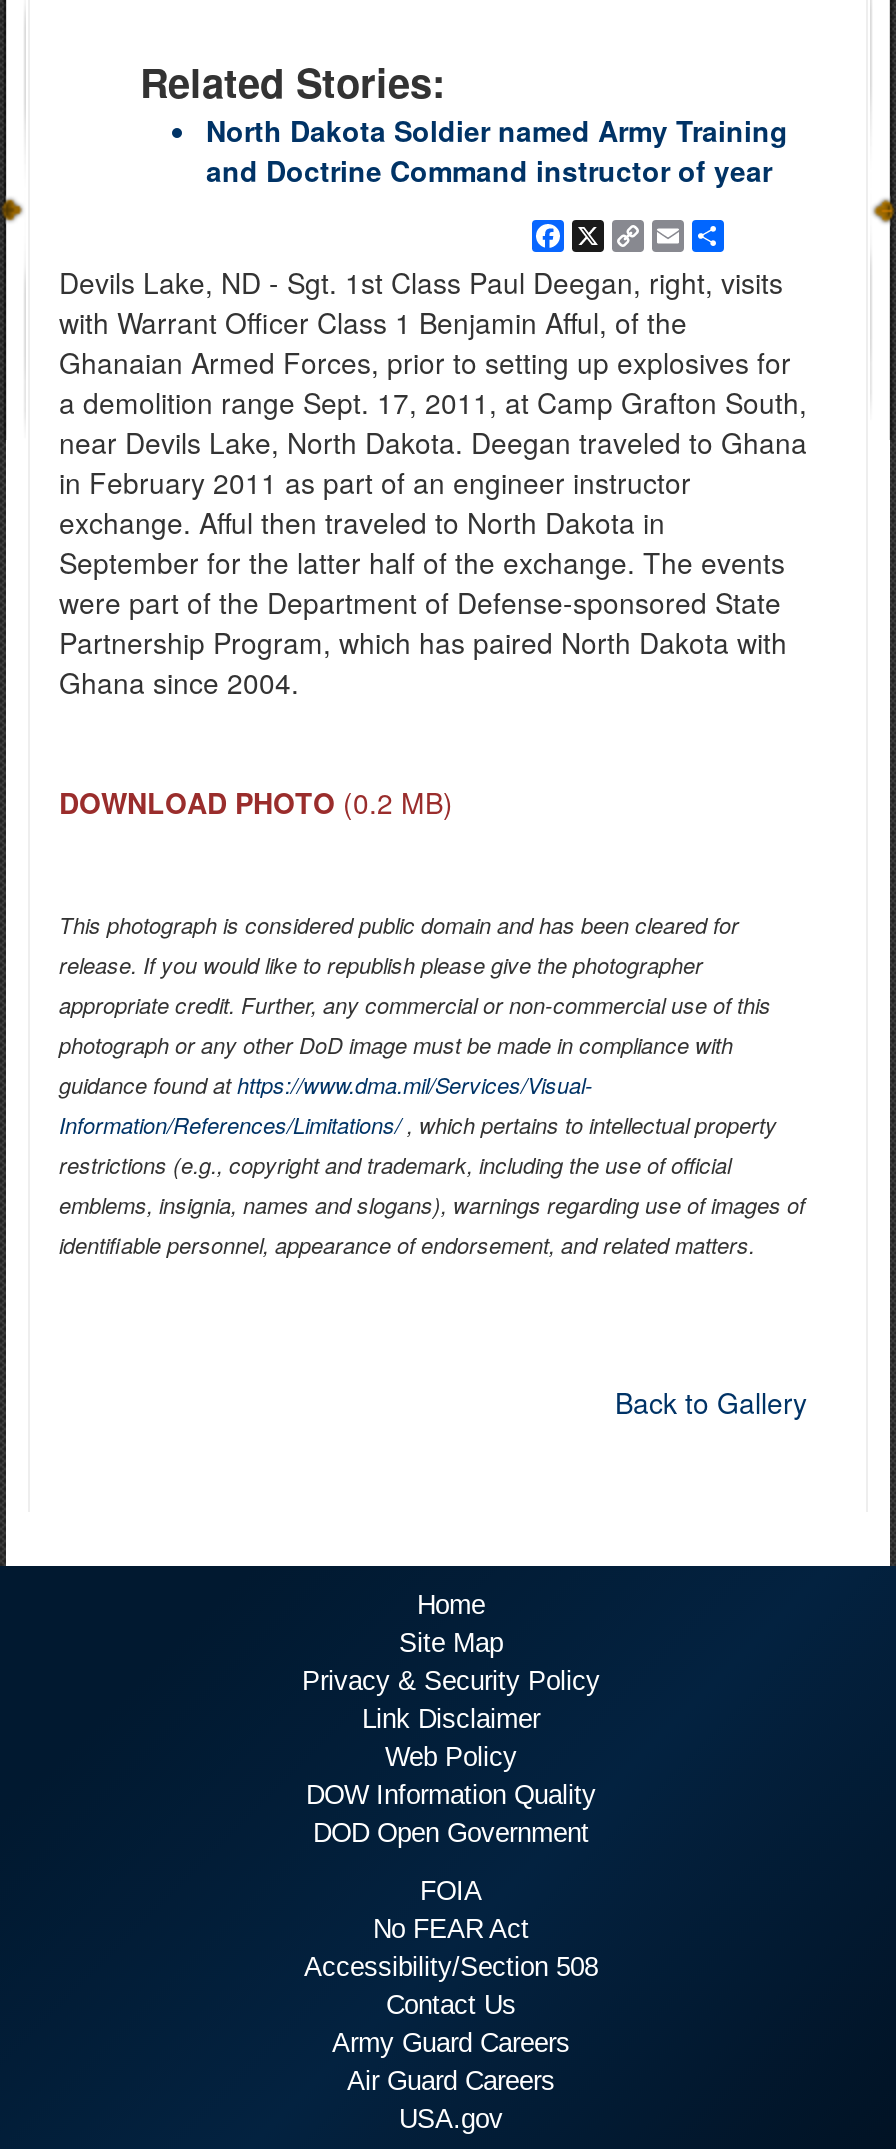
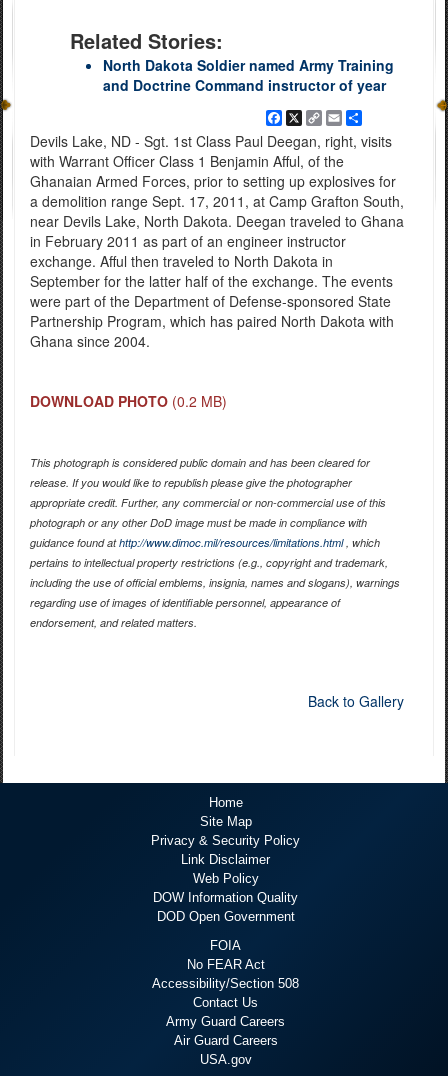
- guidance found athttps://www.dma.mil/Services/Visual-
- Information/References/Limitations/, which pertains to intellectual property
- restrictions (e.g., copyright and trademark, including the use of official
- emblems, insignia, names and slogans), warnings regarding use of images of
- identifiable personnel, appearance of endorsement, and related matters.
+ guidance found athttp://www.dimoc.mil/resources/limitations.html, which
+ pertains to intellectual property restrictions (e.g., copyright and trademark,
+ including the use of official emblems, insignia, names and slogans), warnings
+ regarding use of images of identifiable personnel, appearance of
+ endorsement, and related matters.
